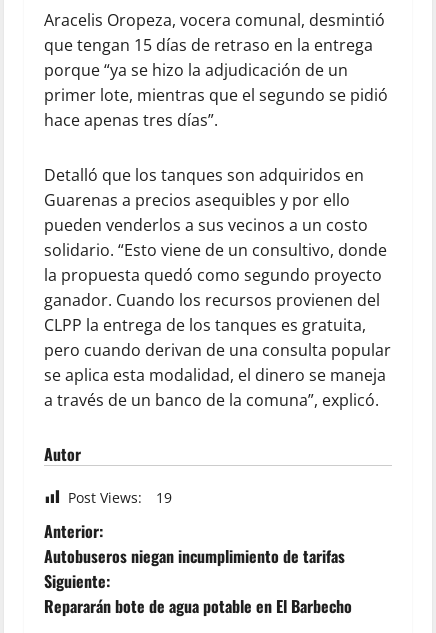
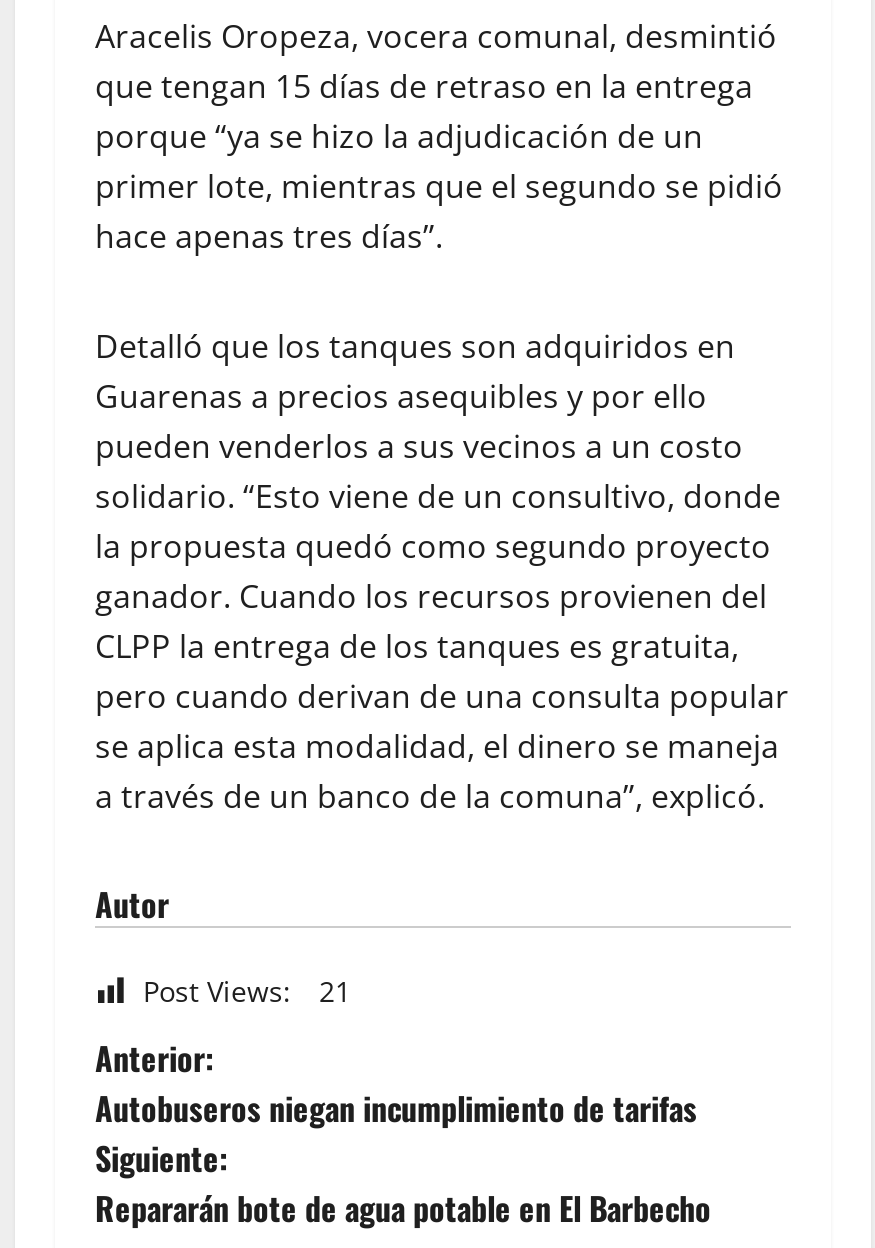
- Post Views: 19
+ Post Views: 21
